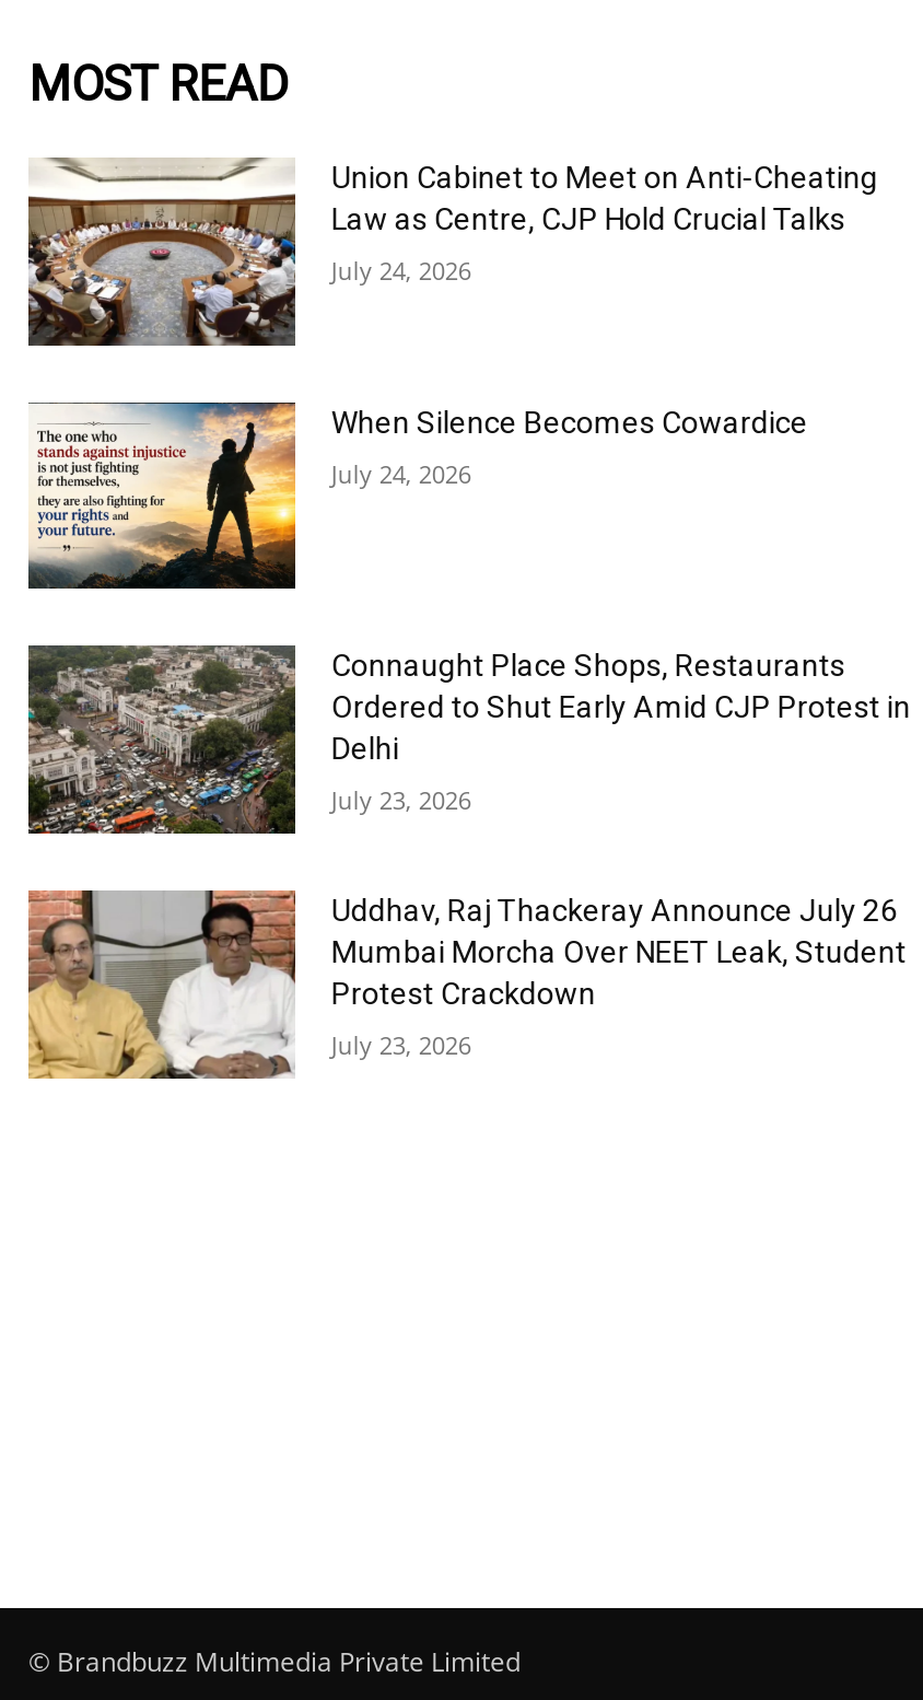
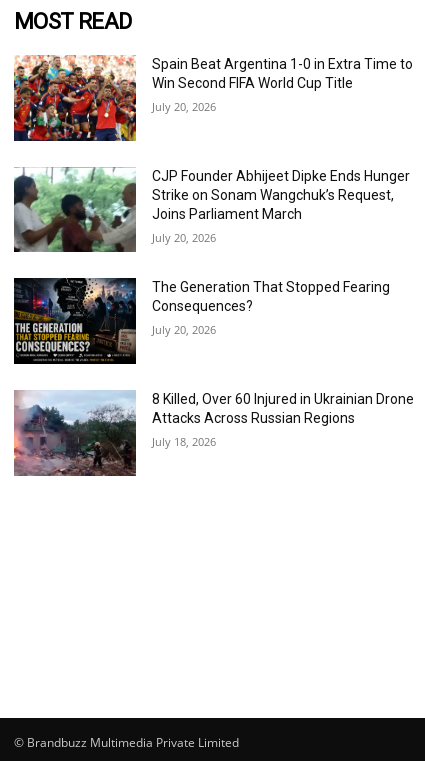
- [image]
- Union Cabinet to Meet on Anti-Cheating
- Law as Centre, CJP Hold Crucial Talks
+ [image]
+ Spain Beat Argentina 1-0 in Extra Time to
+ Win Second FIFA World Cup Title

- July 24, 2026
+ July 20, 2026

- [image]
- When Silence Becomes Cowardice
+ [image]
+ CJP Founder Abhijeet Dipke Ends Hunger
+ Strike on Sonam Wangchuk’s Request,
+ Joins Parliament March

- July 24, 2026
+ July 20, 2026

- [image]
- Connaught Place Shops, Restaurants
- Ordered to Shut Early Amid CJP Protest in
- Delhi
+ [image]
+ The Generation That Stopped Fearing
+ Consequences?

- July 23, 2026
+ July 20, 2026

- [image]
- Uddhav, Raj Thackeray Announce July 26
- Mumbai Morcha Over NEET Leak, Student
- Protest Crackdown
+ [image]
+ 8 Killed, Over 60 Injured in Ukrainian Drone
+ Attacks Across Russian Regions

- July 23, 2026
+ July 18, 2026
